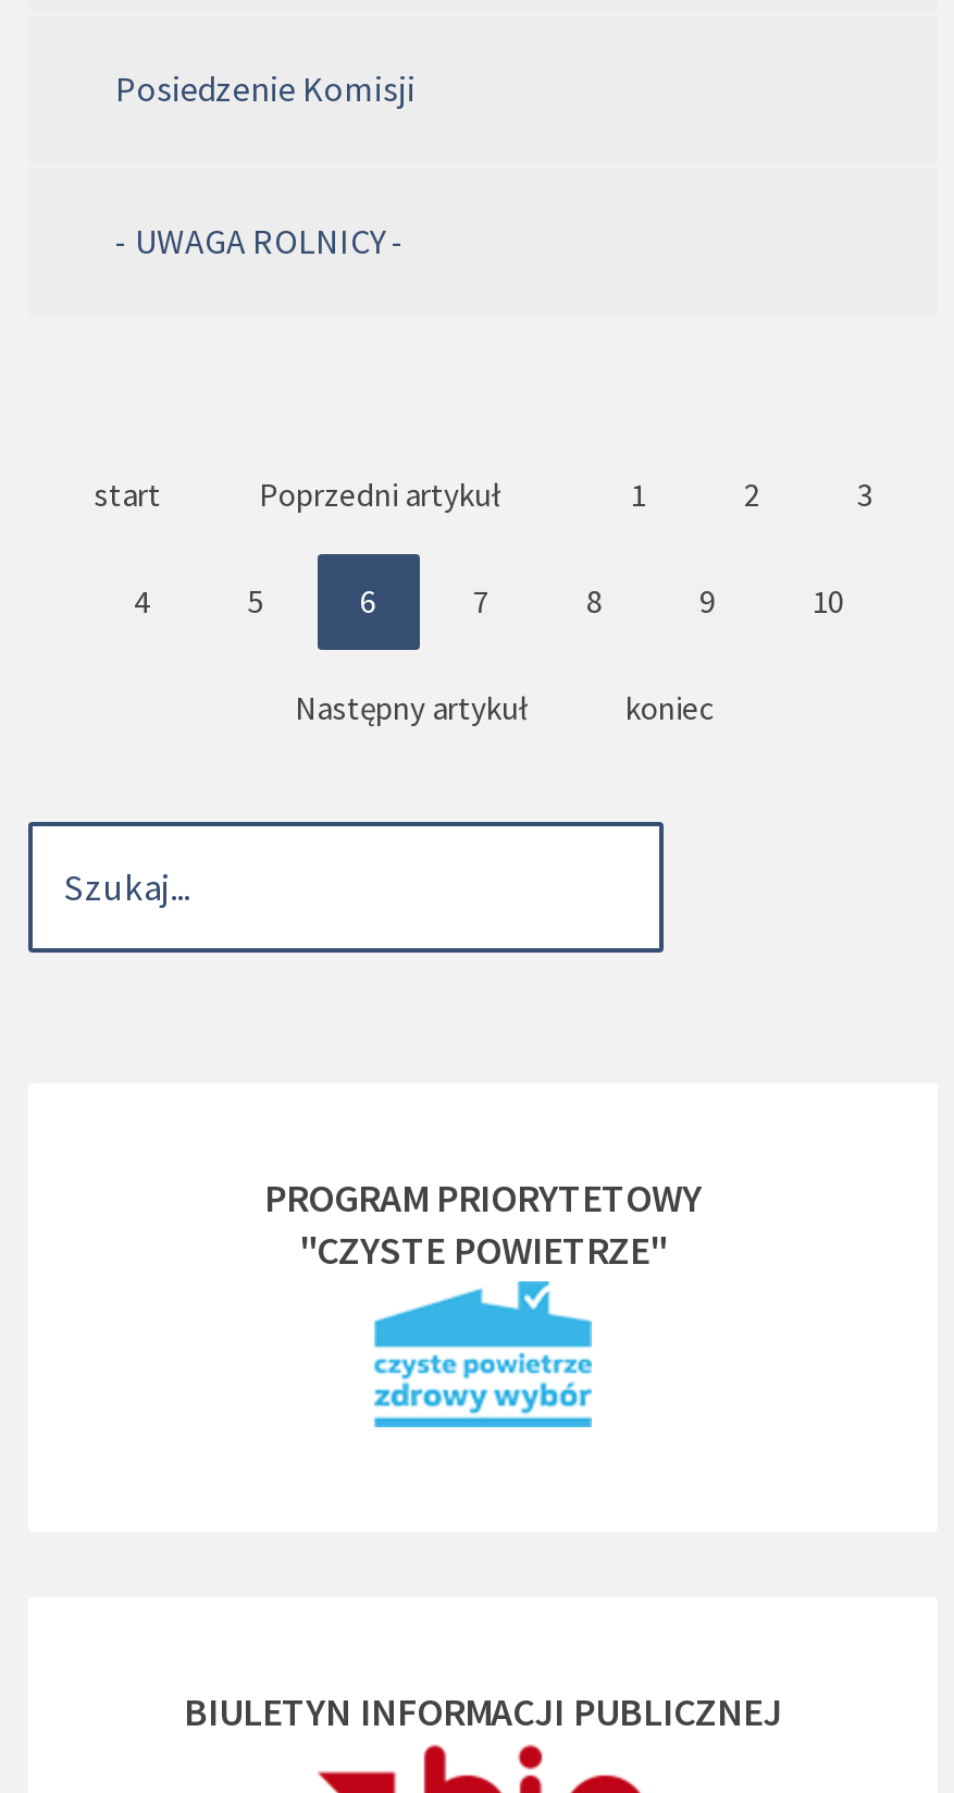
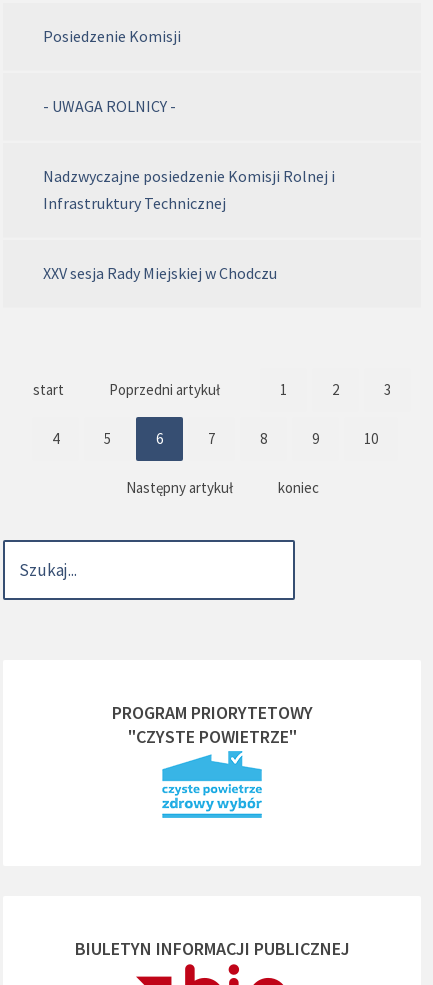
+ Nadzwyczajne posiedzenie Komisji Rolnej i
+ Infrastruktury Technicznej
+ XXV sesja Rady Miejskiej w Chodczu
